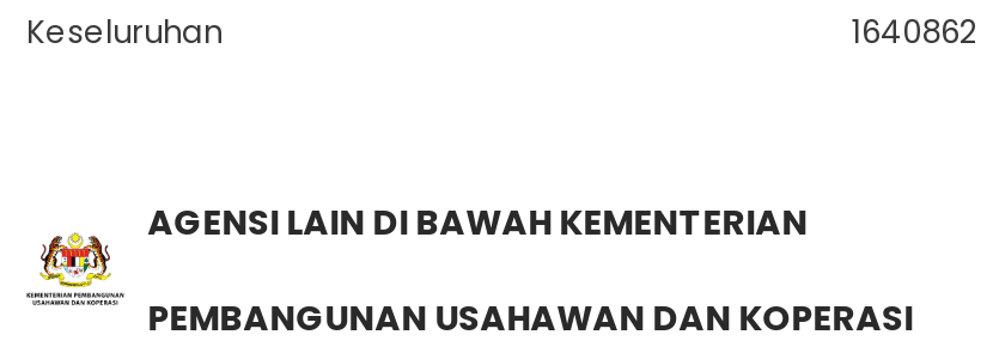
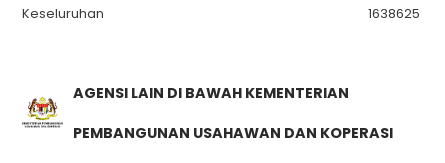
- 1640862
+ 1638625
